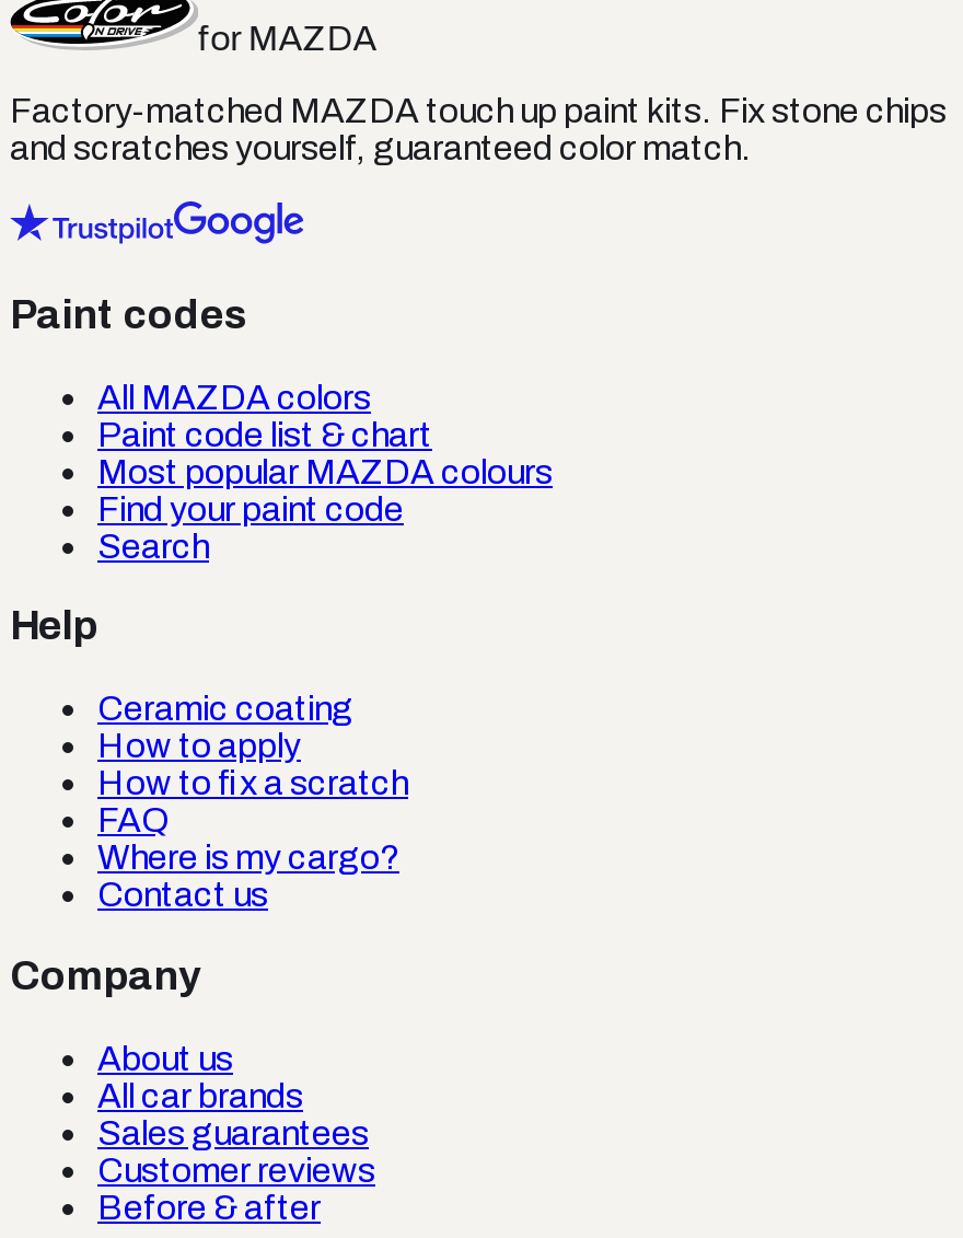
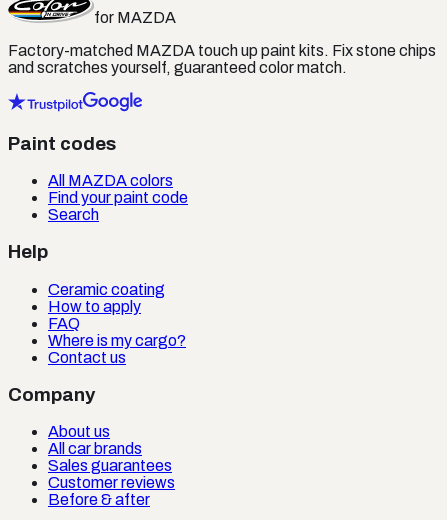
- Paint code list & chart
- Most popular MAZDA colours

- How to fix a scratch
